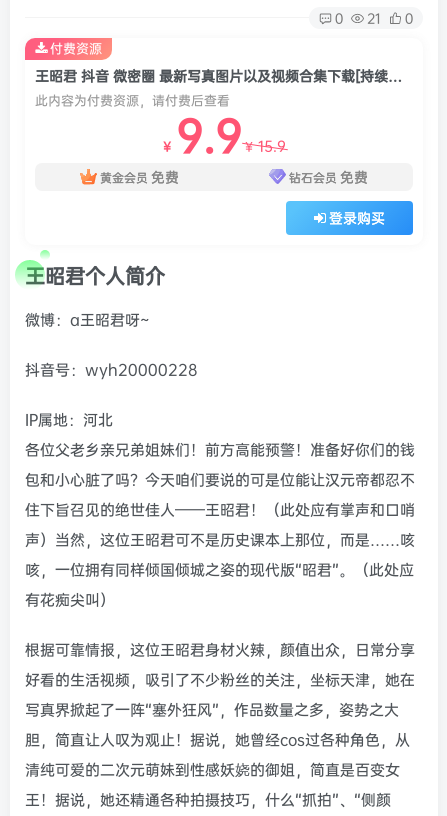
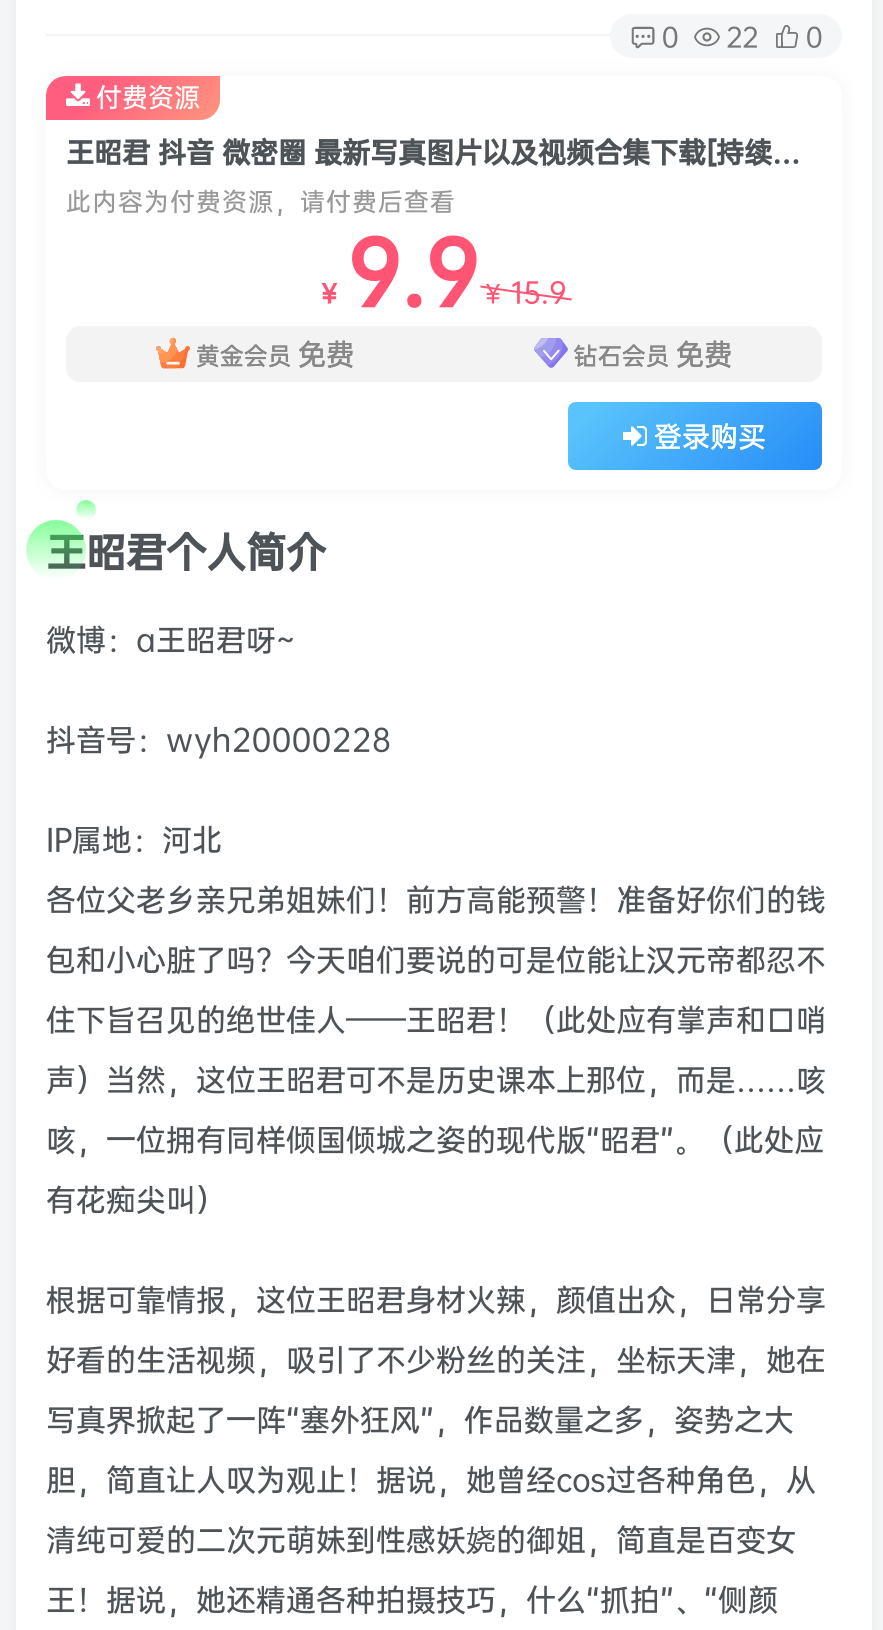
- 0 21 0
+ 0 22 0
